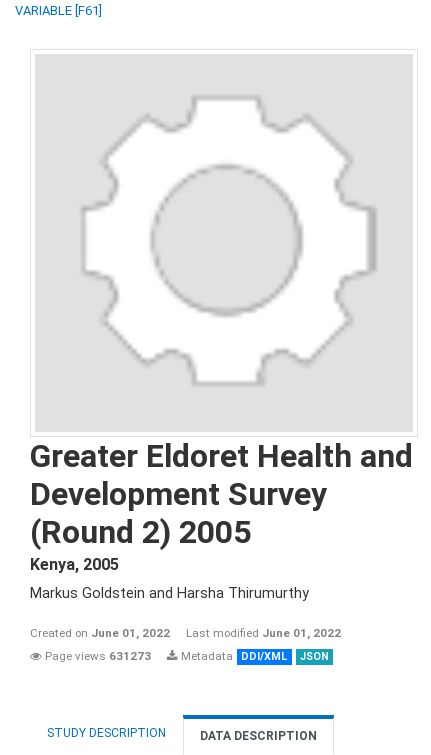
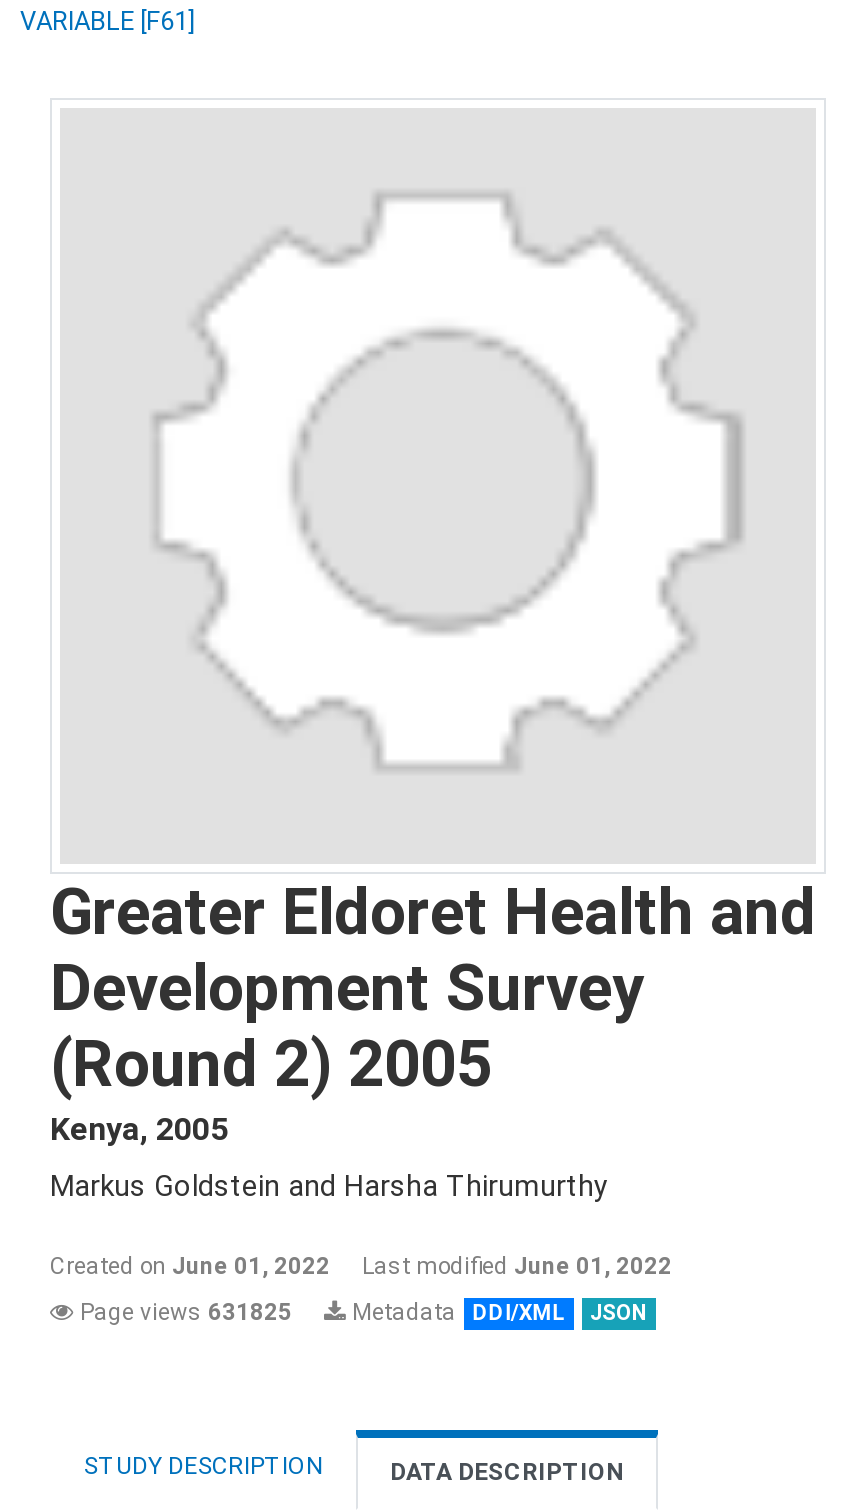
- Page views 631273 Metadata DDI/XML JSON
+ Page views 631825 Metadata DDI/XML JSON
